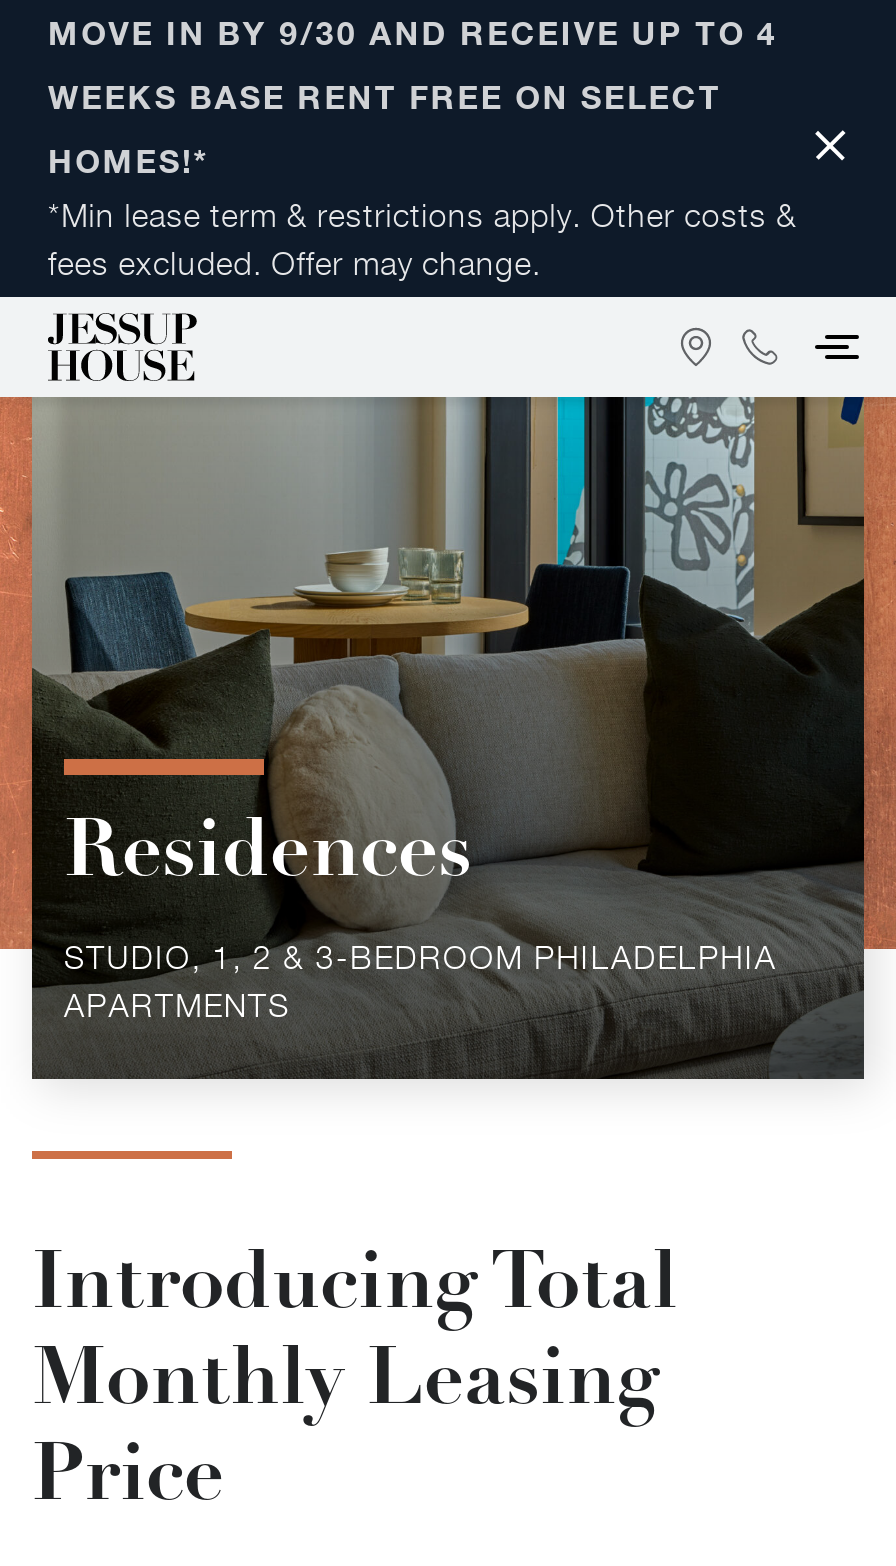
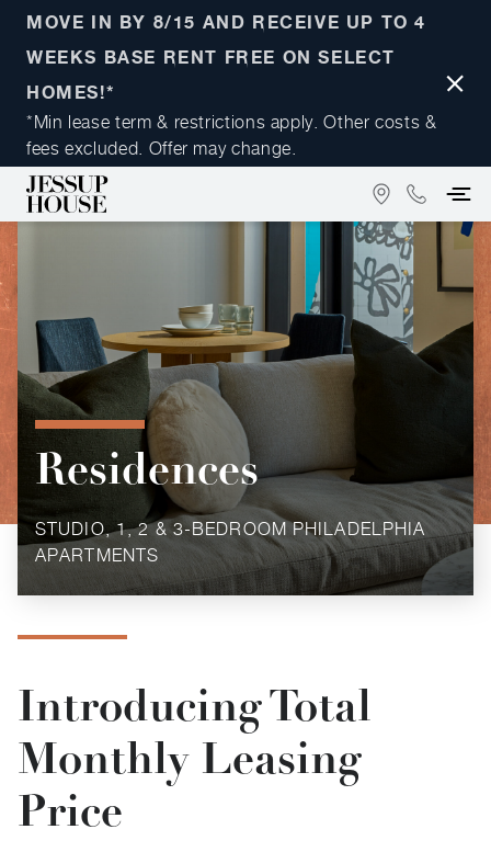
- MOVE IN BY 9/30 AND RECEIVE UP TO 4
+ MOVE IN BY 8/15 AND RECEIVE UP TO 4
